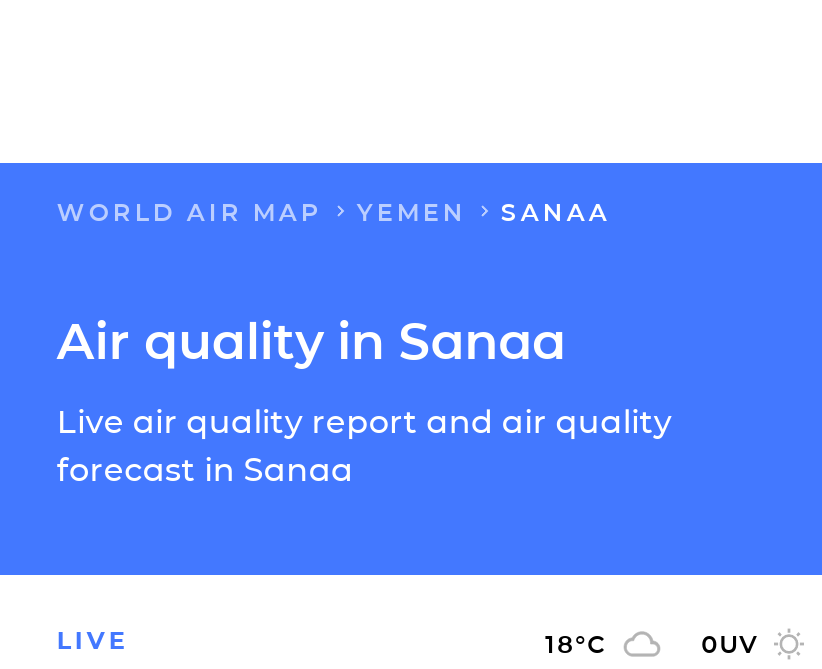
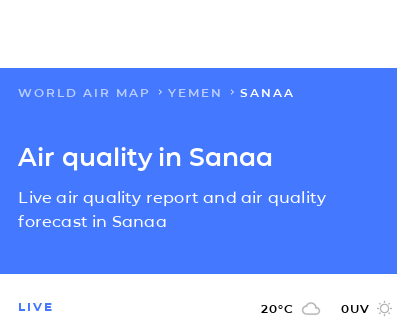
- 18°C
+ 20°C
